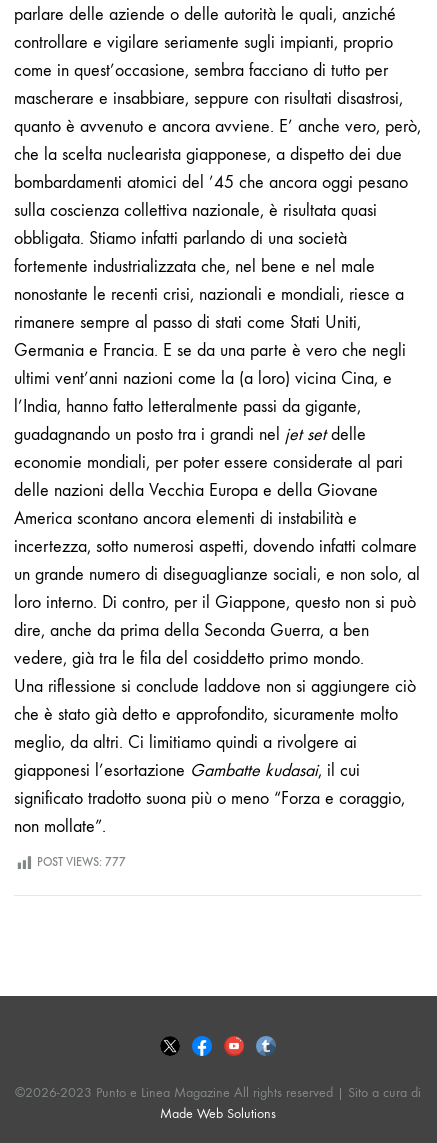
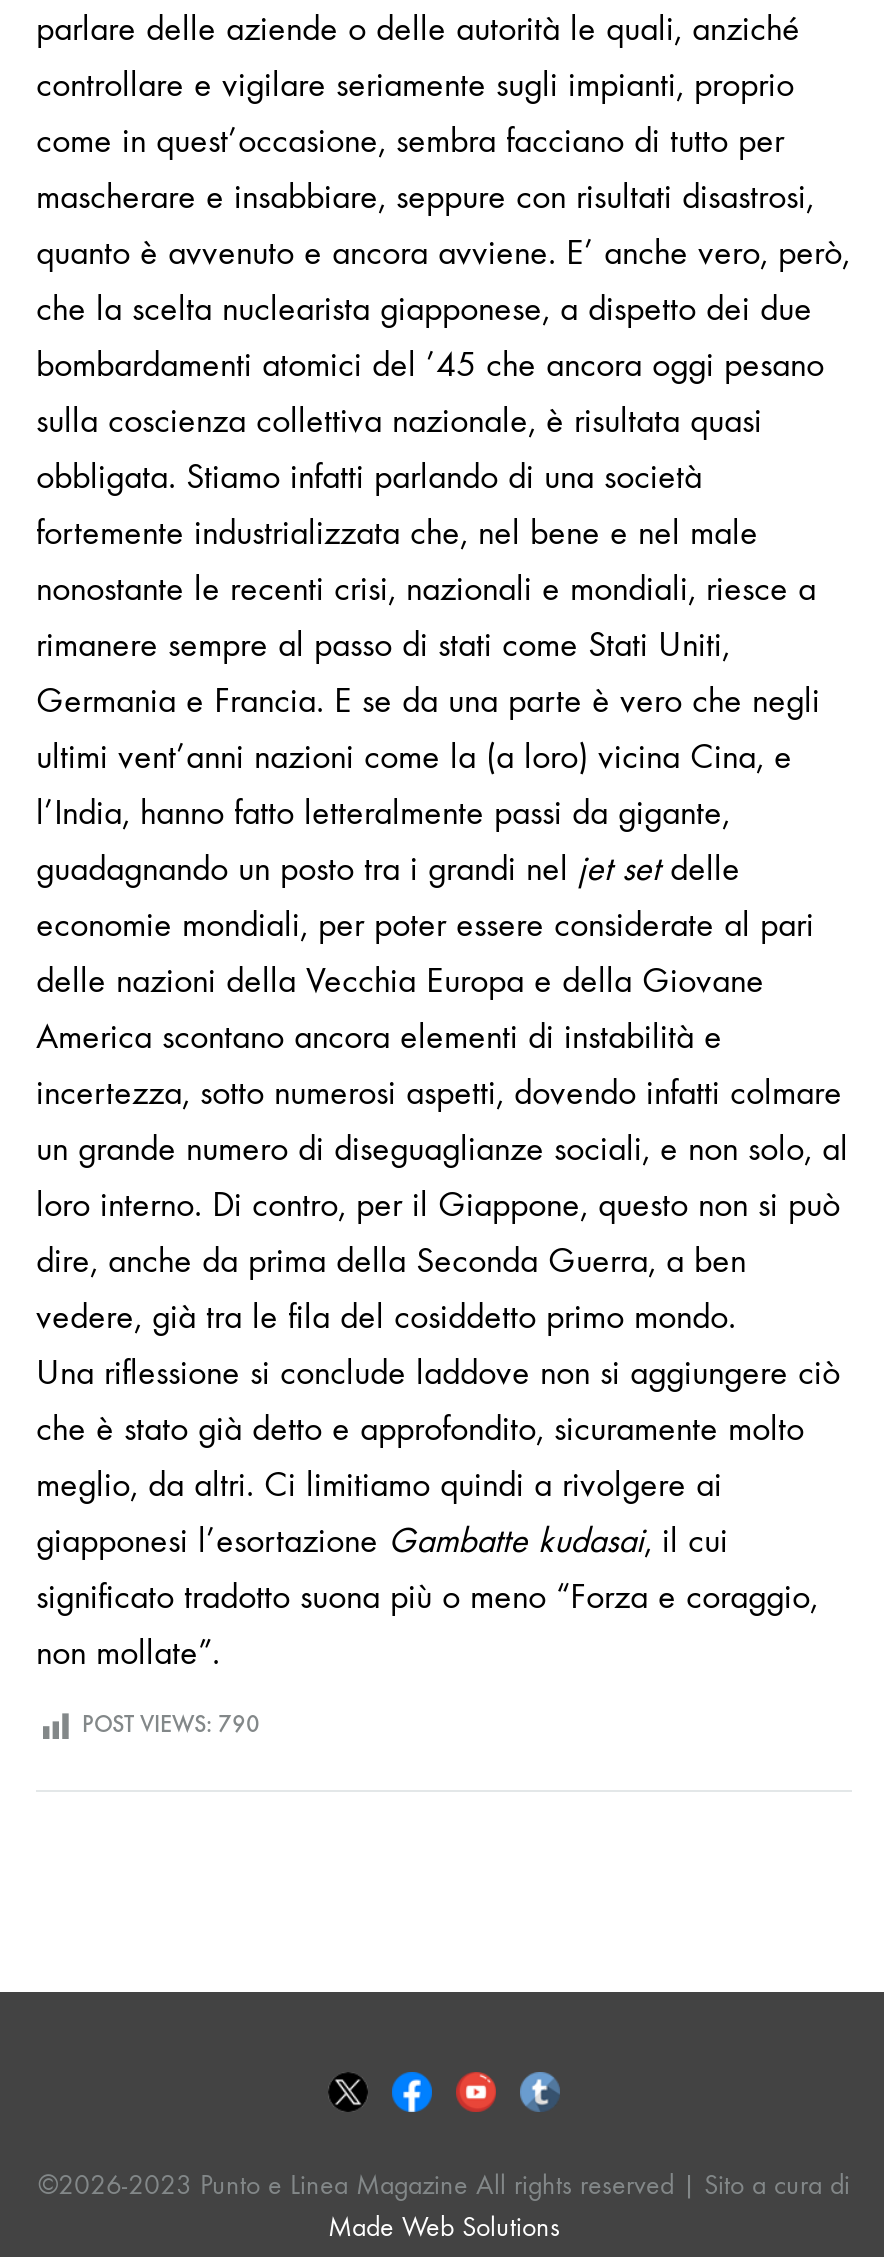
- POST VIEWS: 777
+ POST VIEWS: 790
